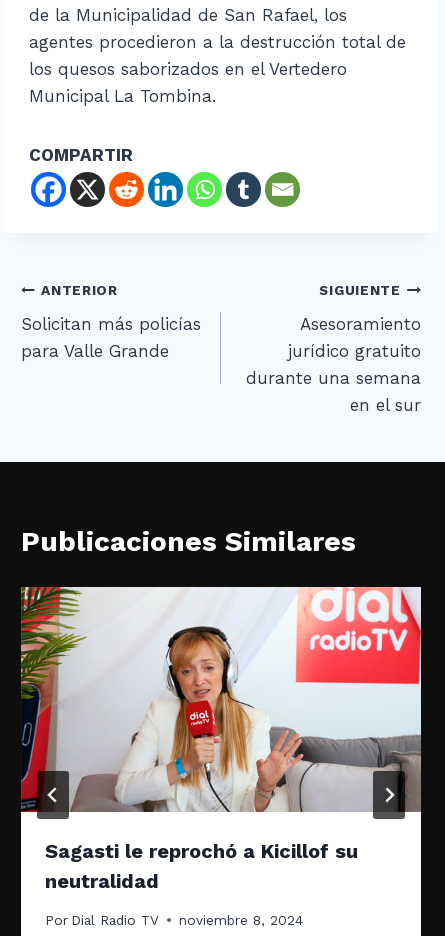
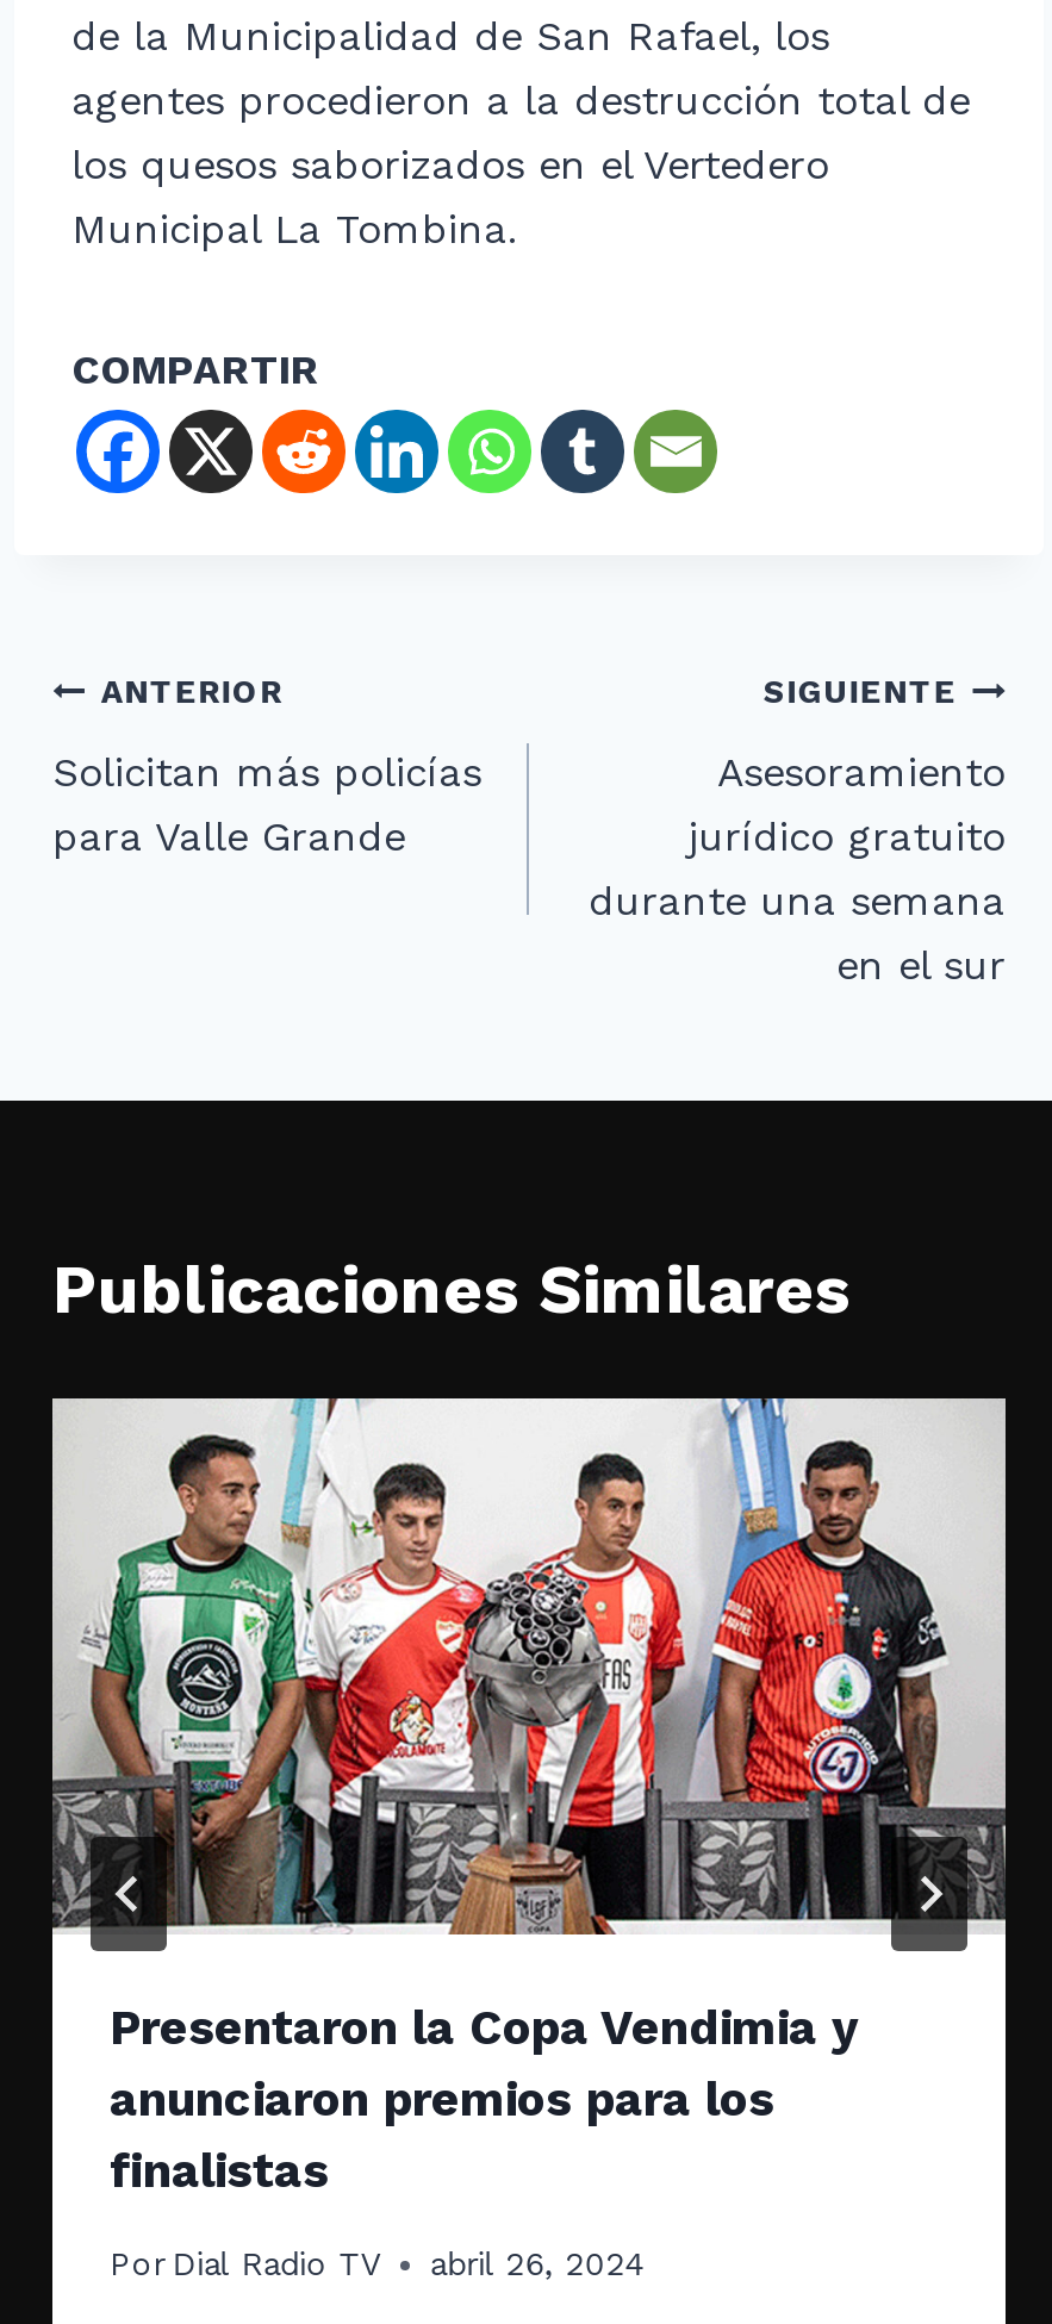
- [image]
- Sagasti le reprochó a Kicillof su
- neutralidad
+ [image]
+ Presentaron la Copa Vendimia y
+ anunciaron premios para los
+ finalistas

- Por Dial Radio TV noviembre 8, 2024
+ Por Dial Radio TV abril 26, 2024
